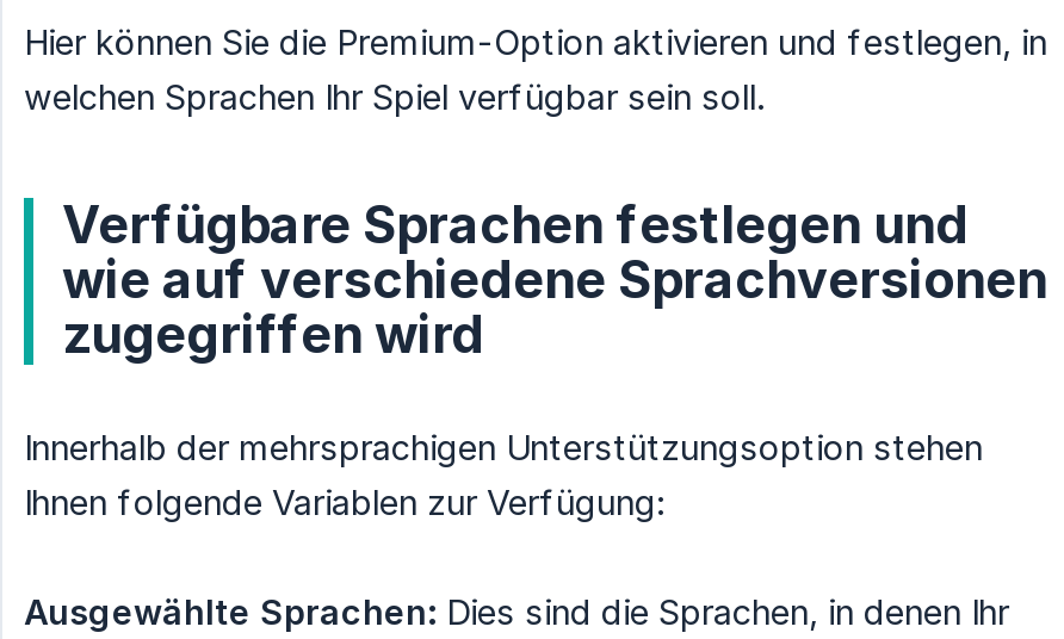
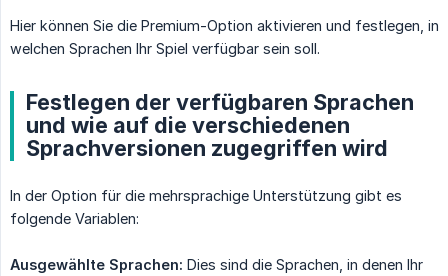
- Verfügbare Sprachen festlegen und
- wie auf verschiedene Sprachversionen
- zugegriffen wird
+ Festlegen der verfügbaren Sprachen
+ und wie auf die verschiedenen
+ Sprachversionen zugegriffen wird

- Innerhalb der mehrsprachigen Unterstützungsoption stehen
- Ihnen folgende Variablen zur Verfügung:
+ In der Option für die mehrsprachige Unterstützung gibt es
+ folgende Variablen:
